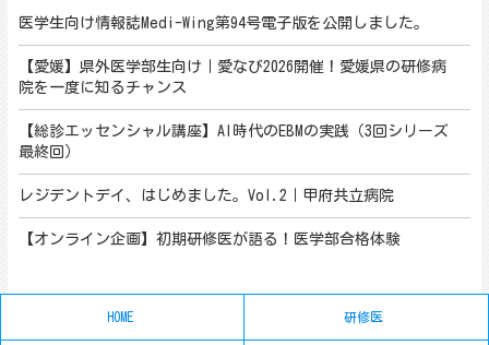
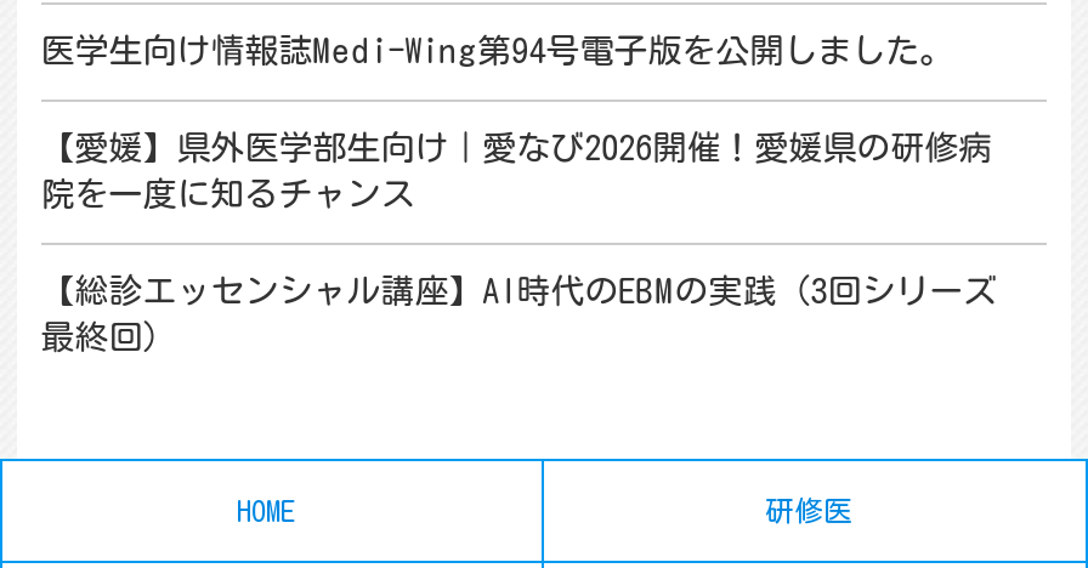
- レジデントデイ、はじめました。Vol.2｜甲府共立病院
- 【オンライン企画】初期研修医が語る！医学部合格体験
